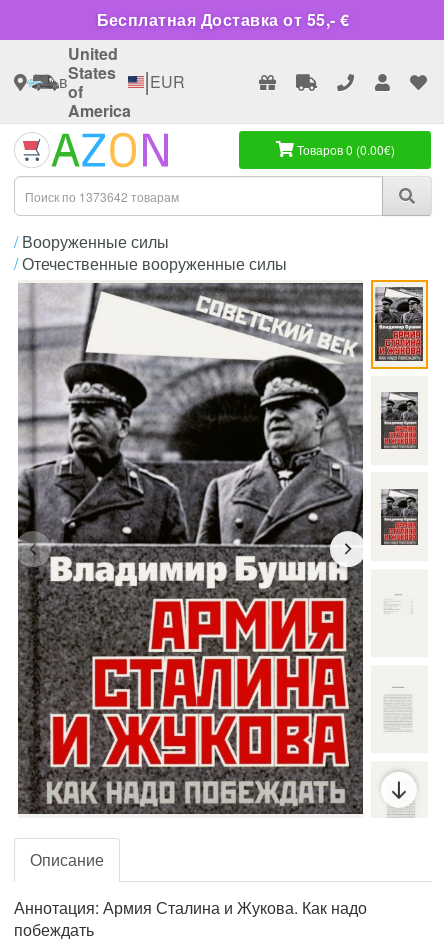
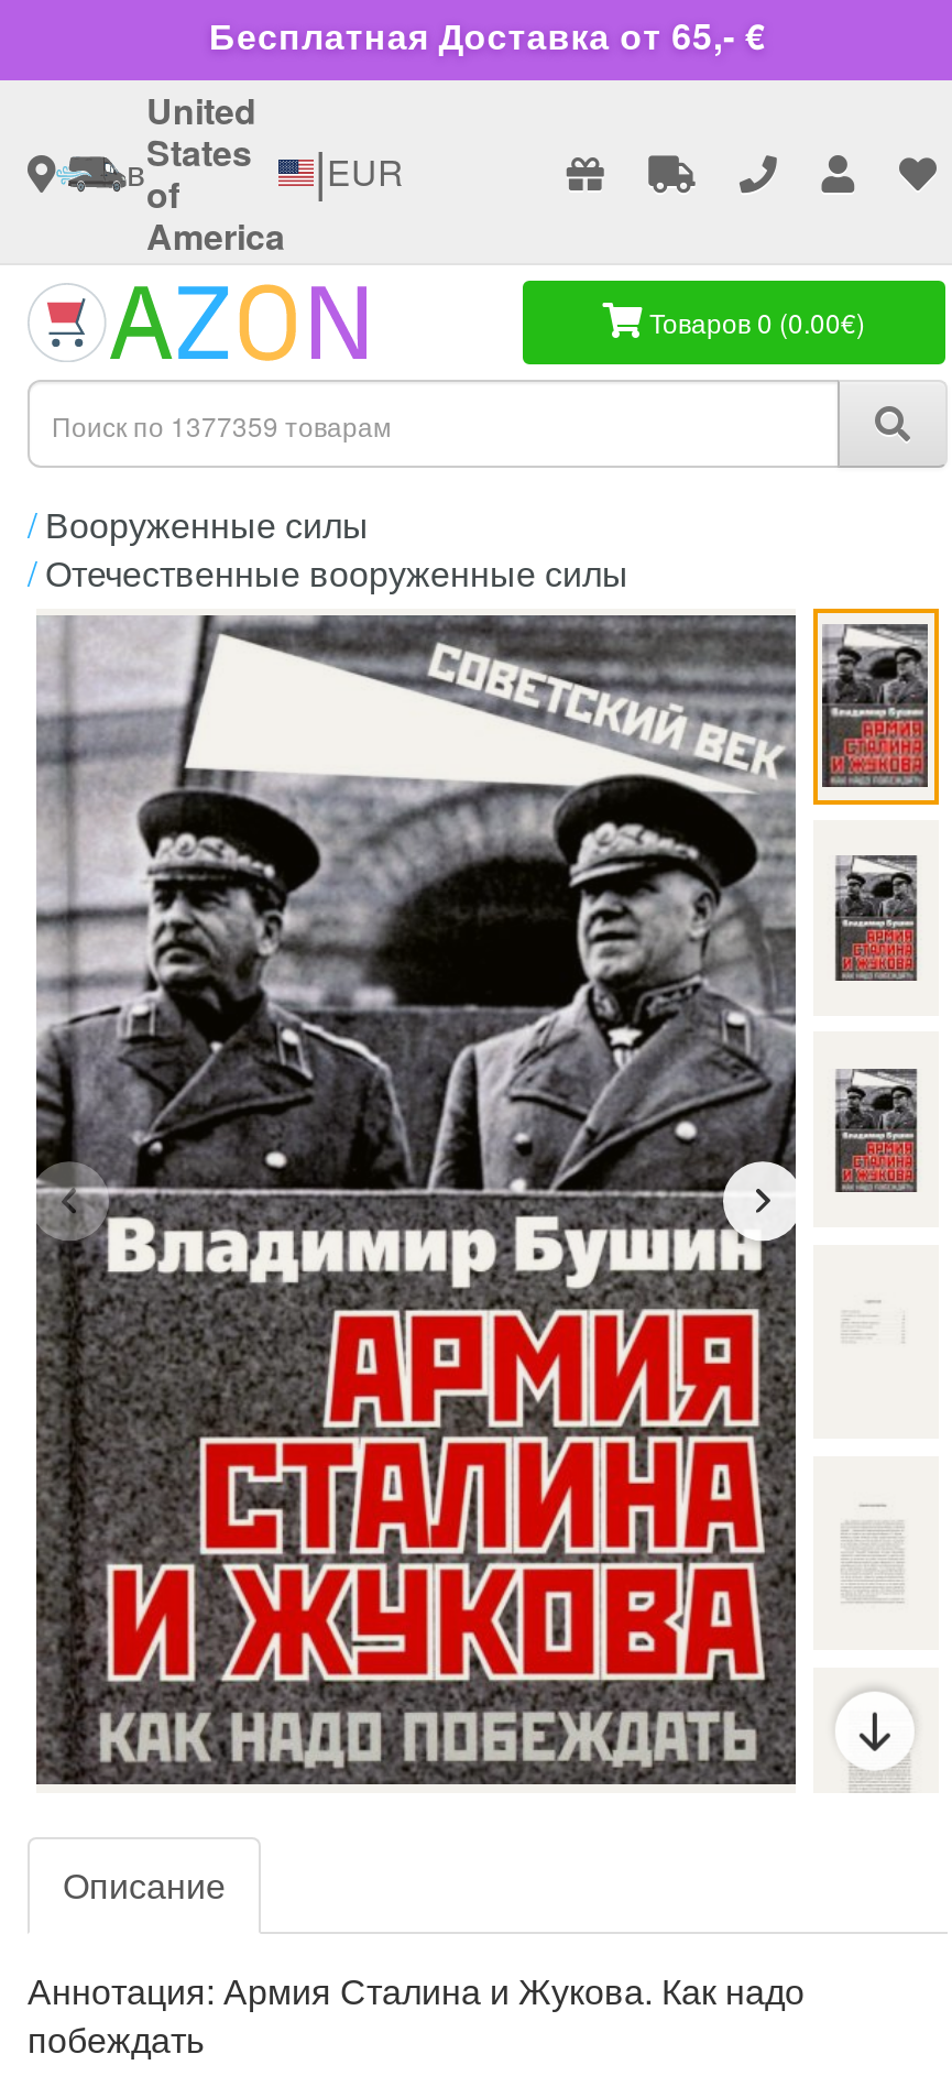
- Бесплатная Доставка от 55,- €
+ Бесплатная Доставка от 65,- €
